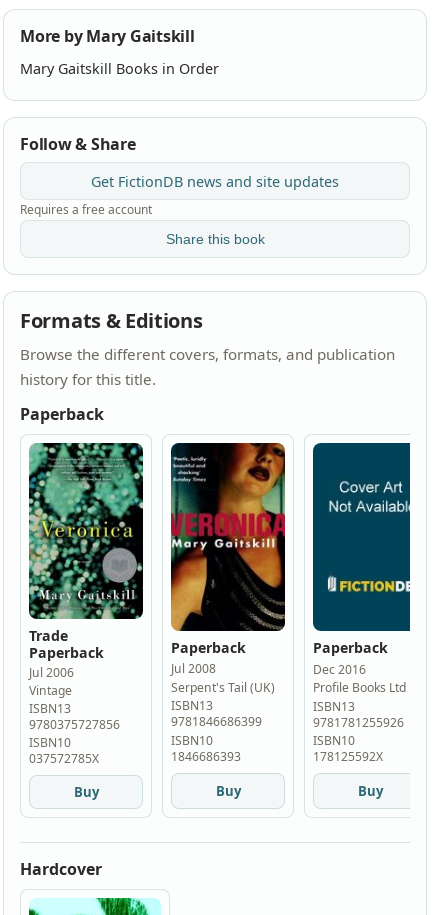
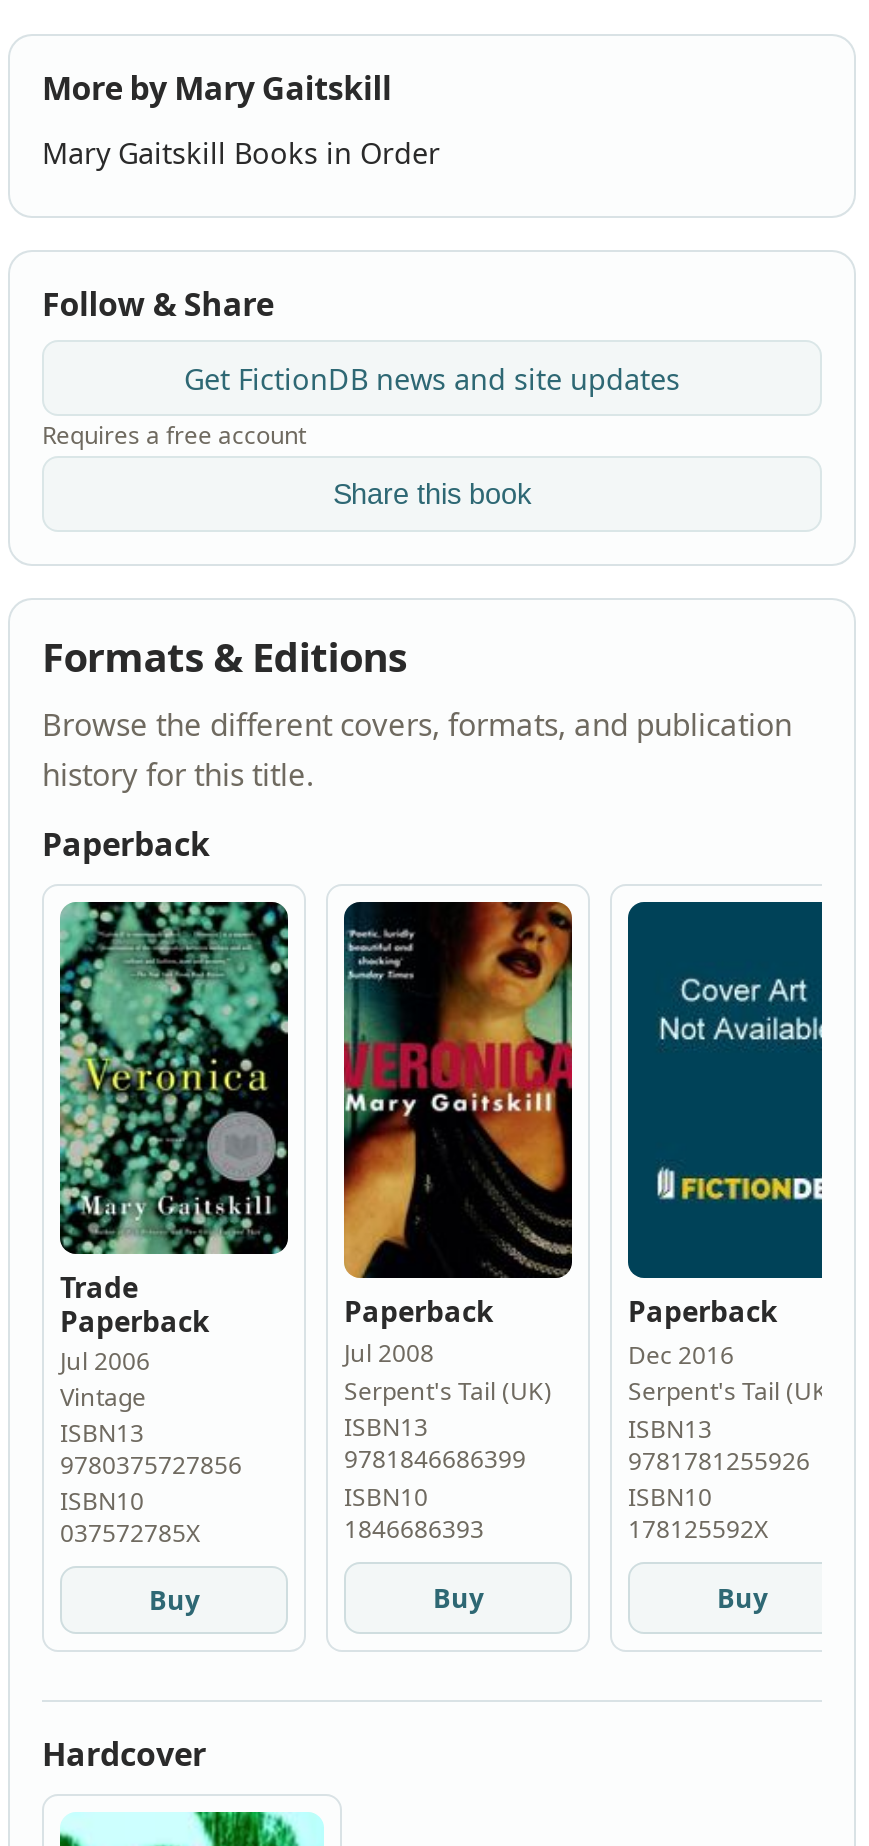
- Profile Books Ltd
+ Serpent's Tail (UK)
